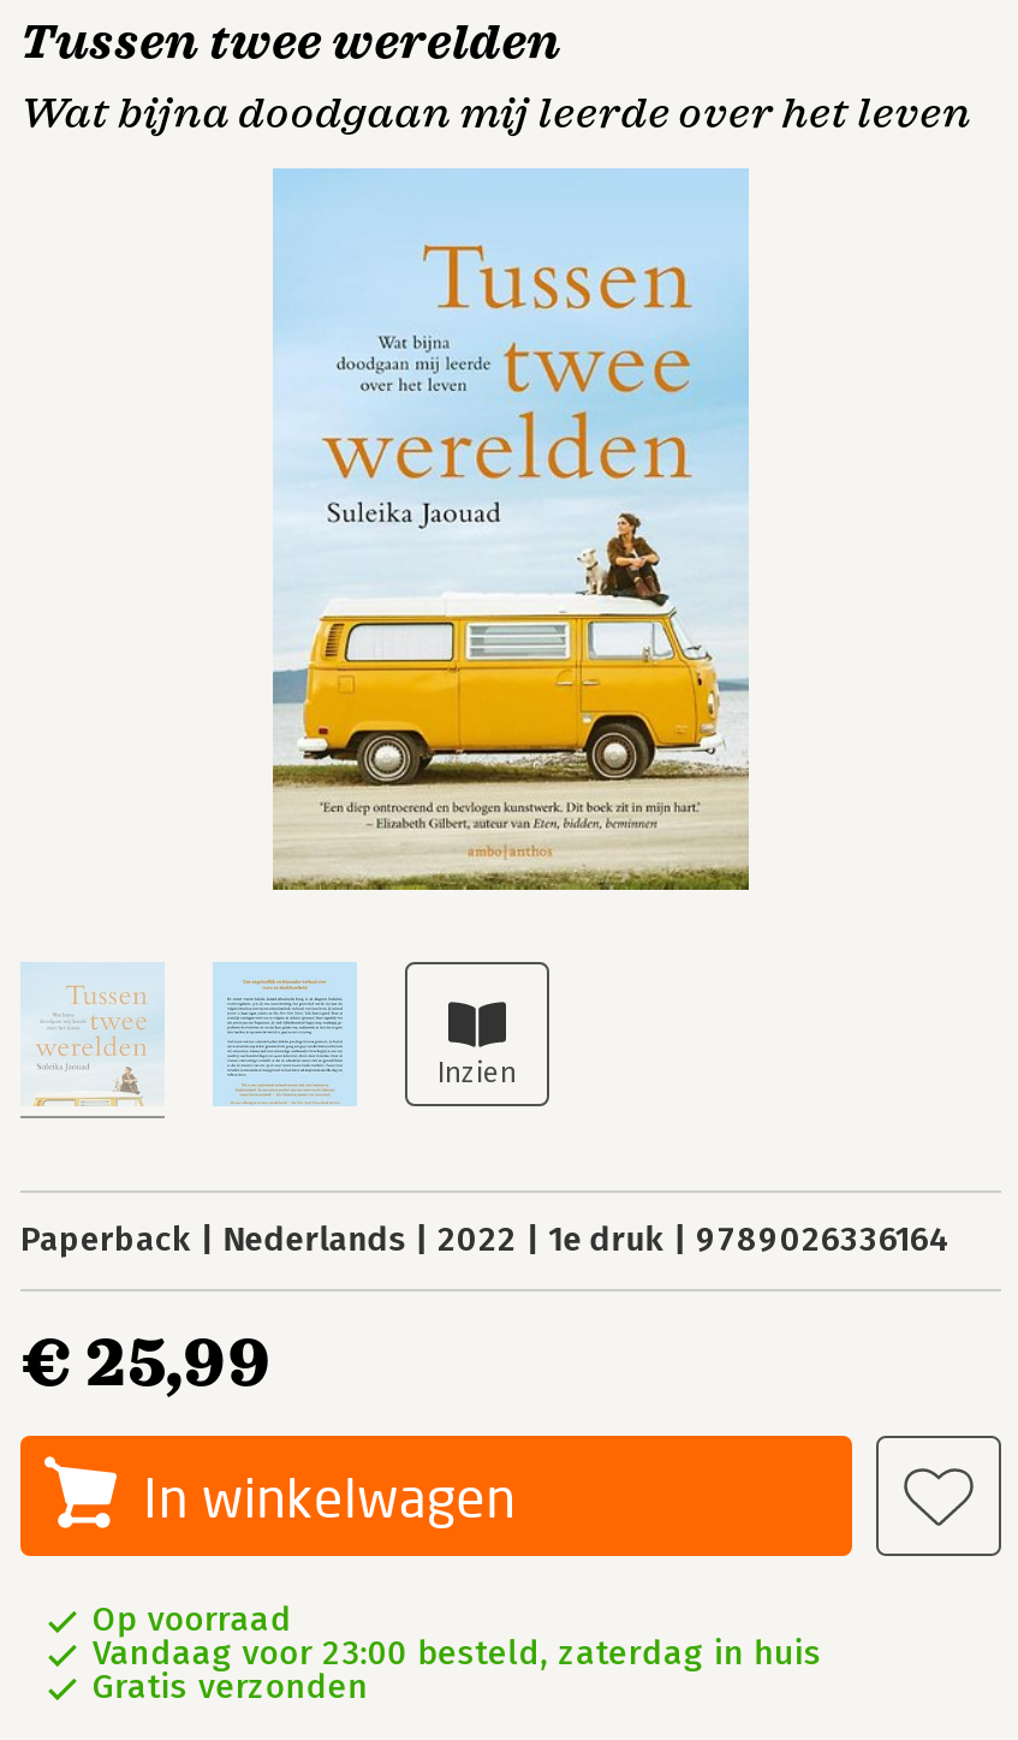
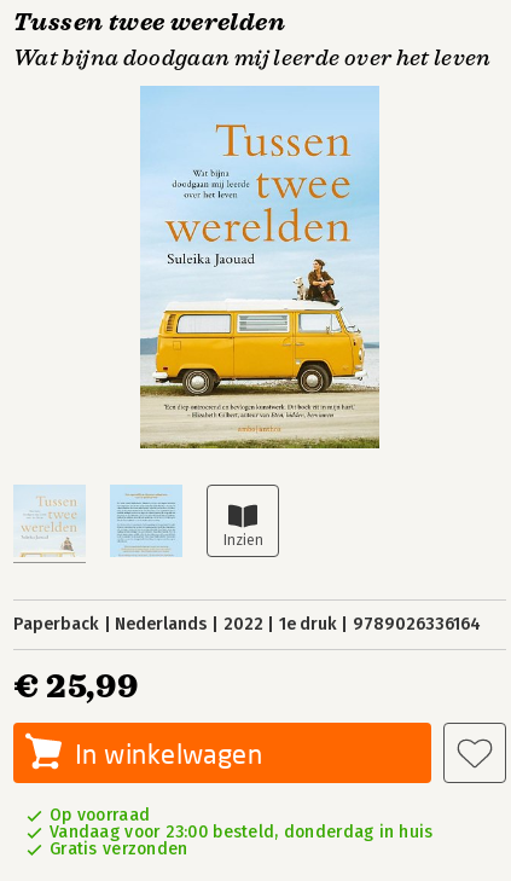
- Vandaag voor 23:00 besteld, zaterdag in huis
+ Vandaag voor 23:00 besteld, donderdag in huis
